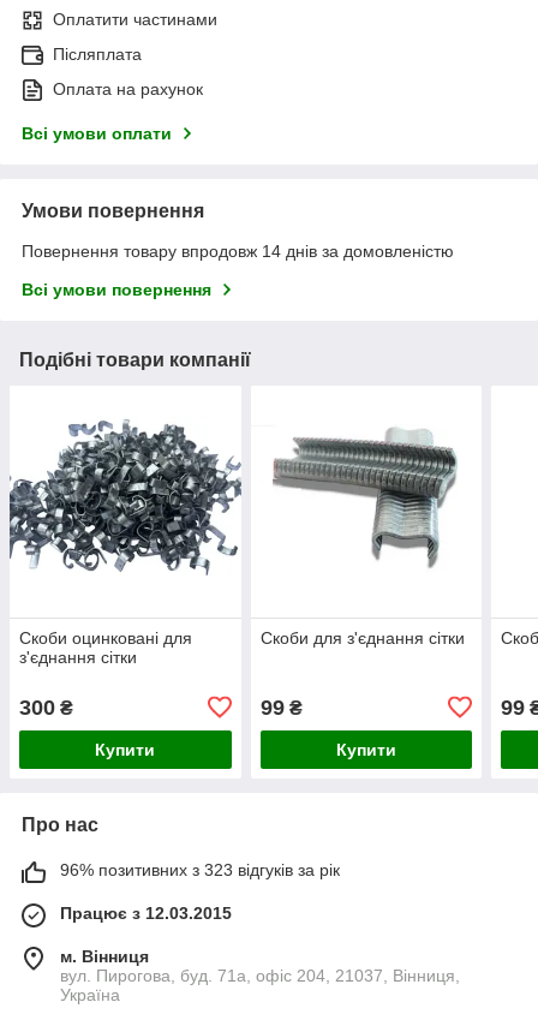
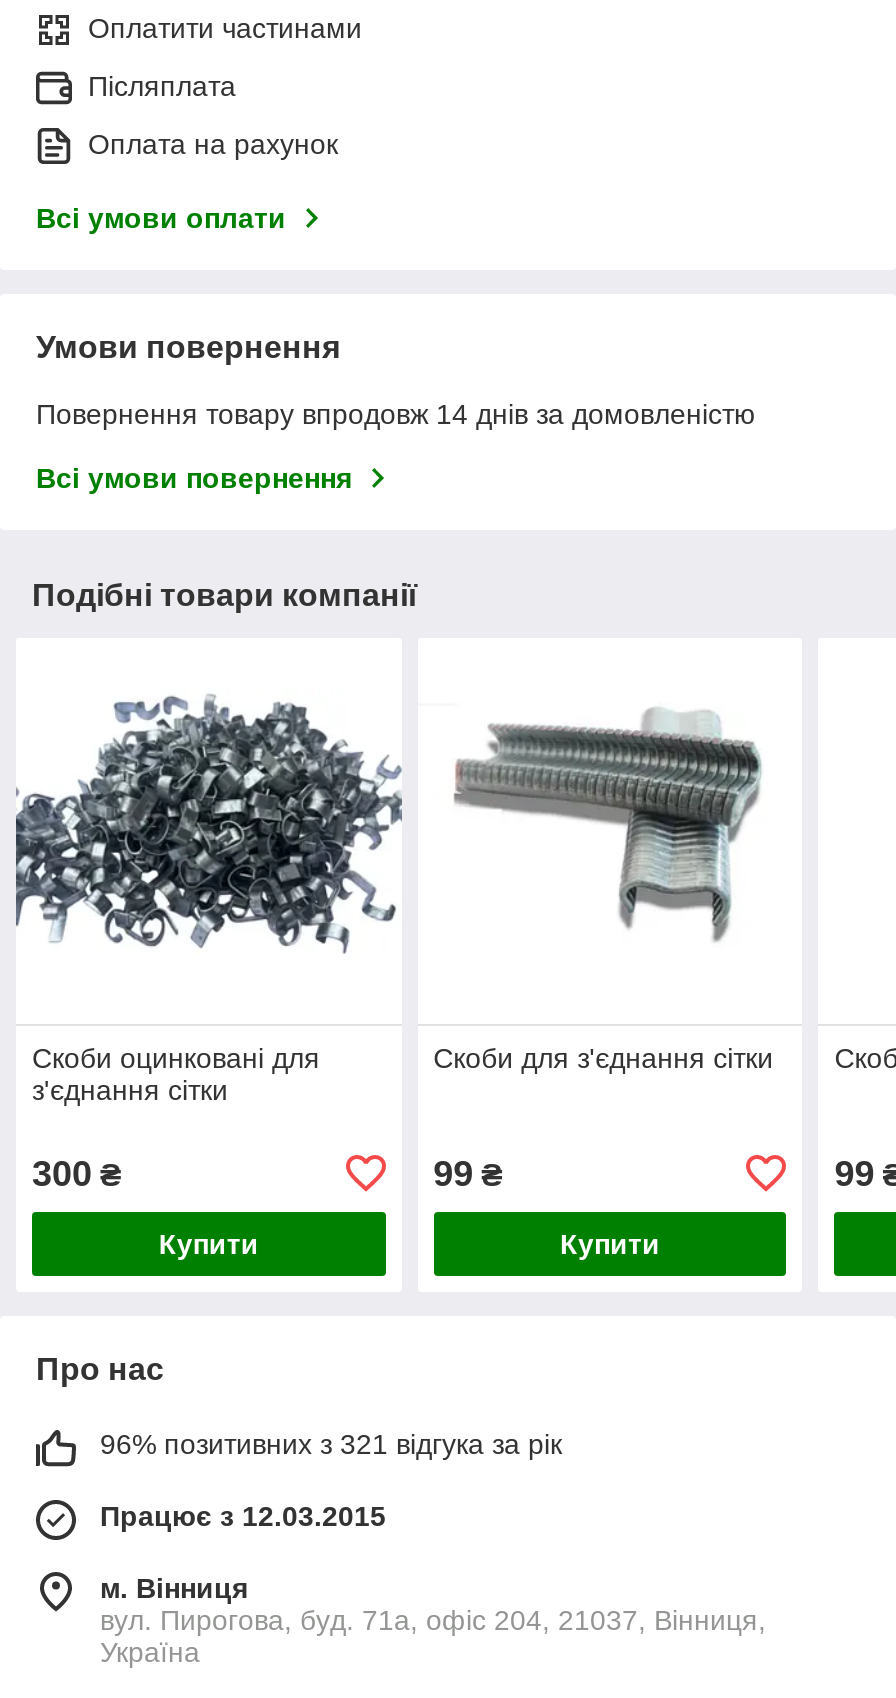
- 96% позитивних з 323 відгуків за рік
+ 96% позитивних з 321 відгука за рік
